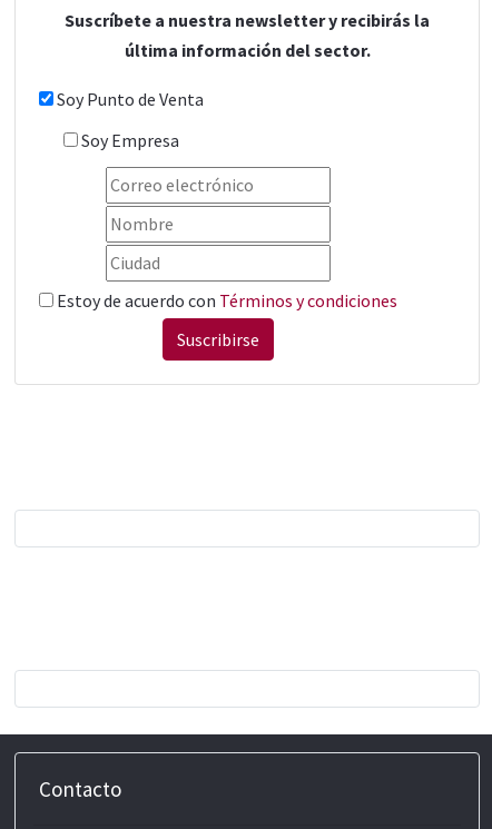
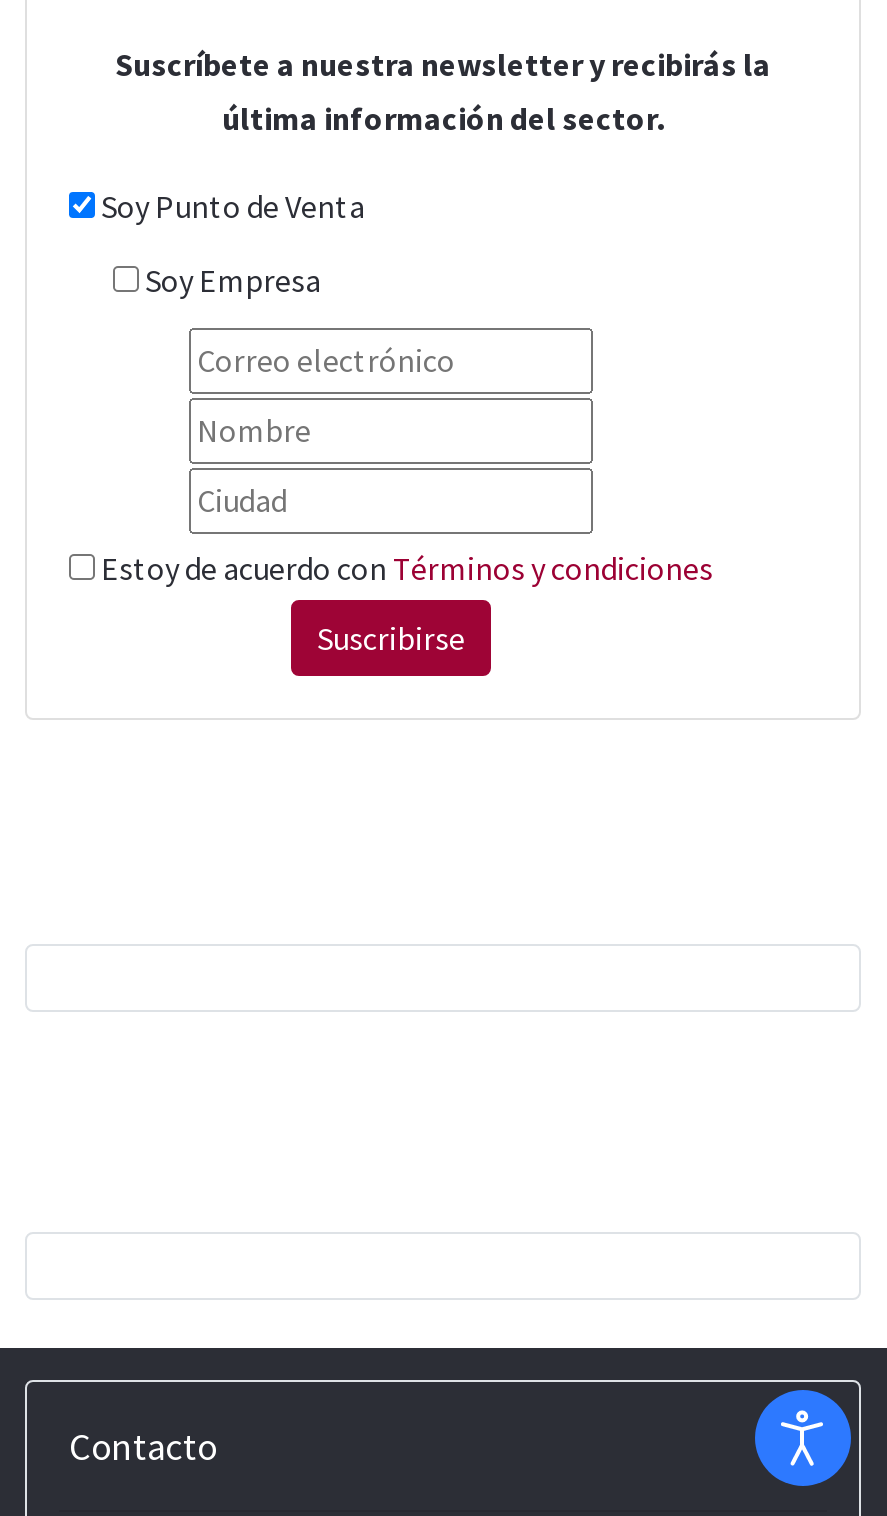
+ [image]
